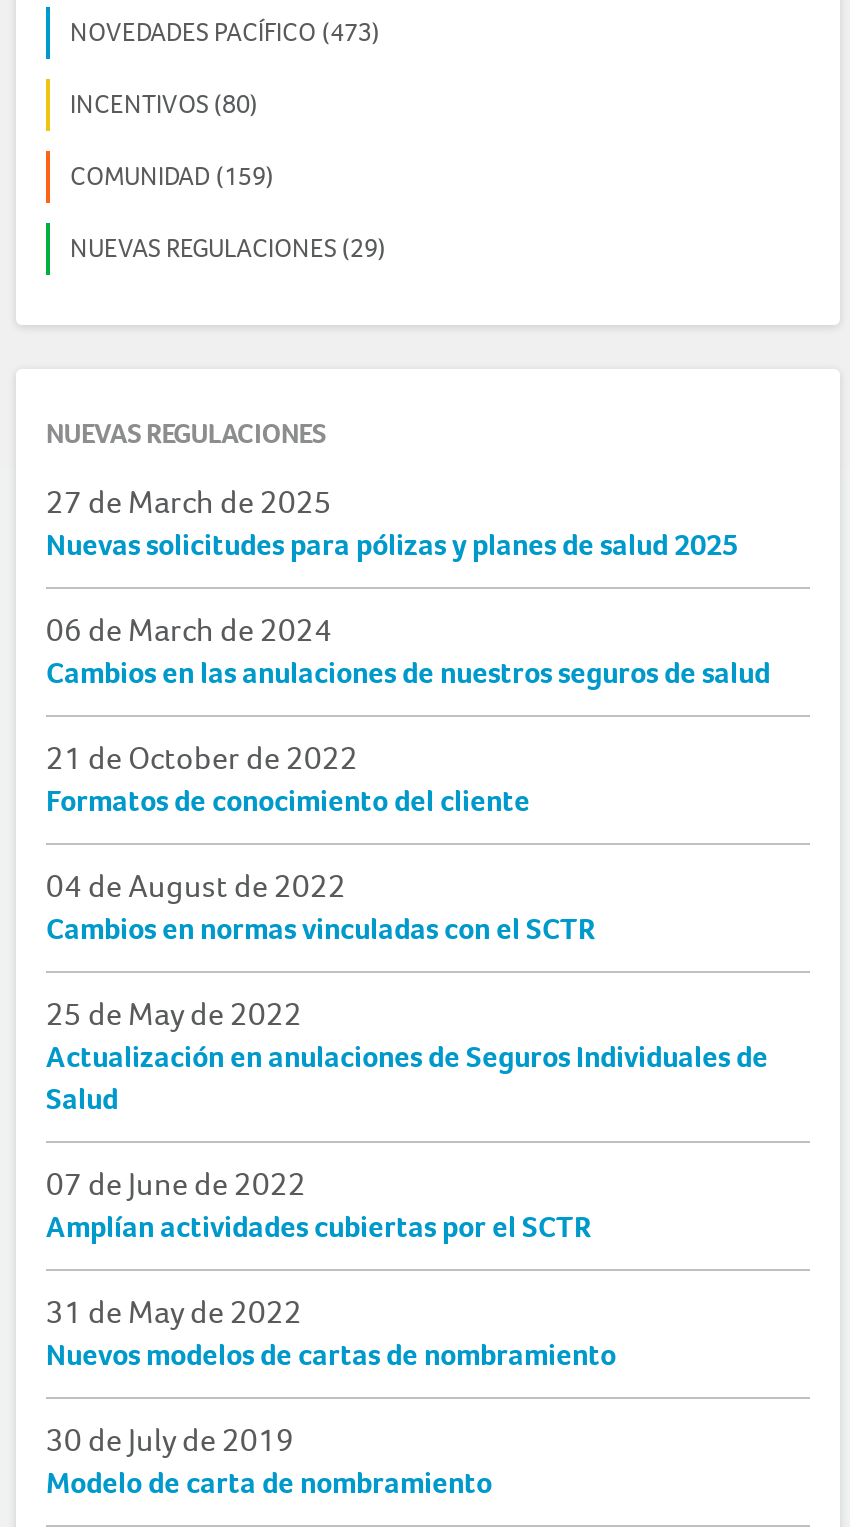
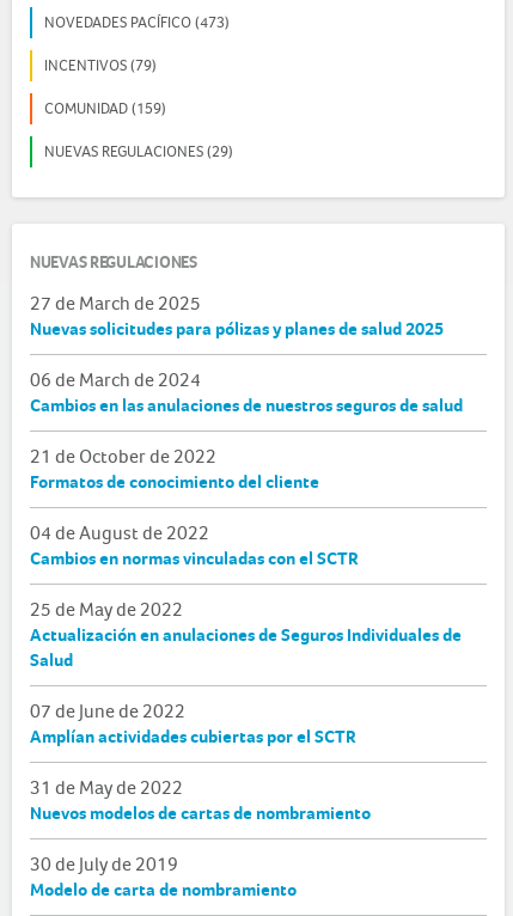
- INCENTIVOS (80)
+ INCENTIVOS (79)
